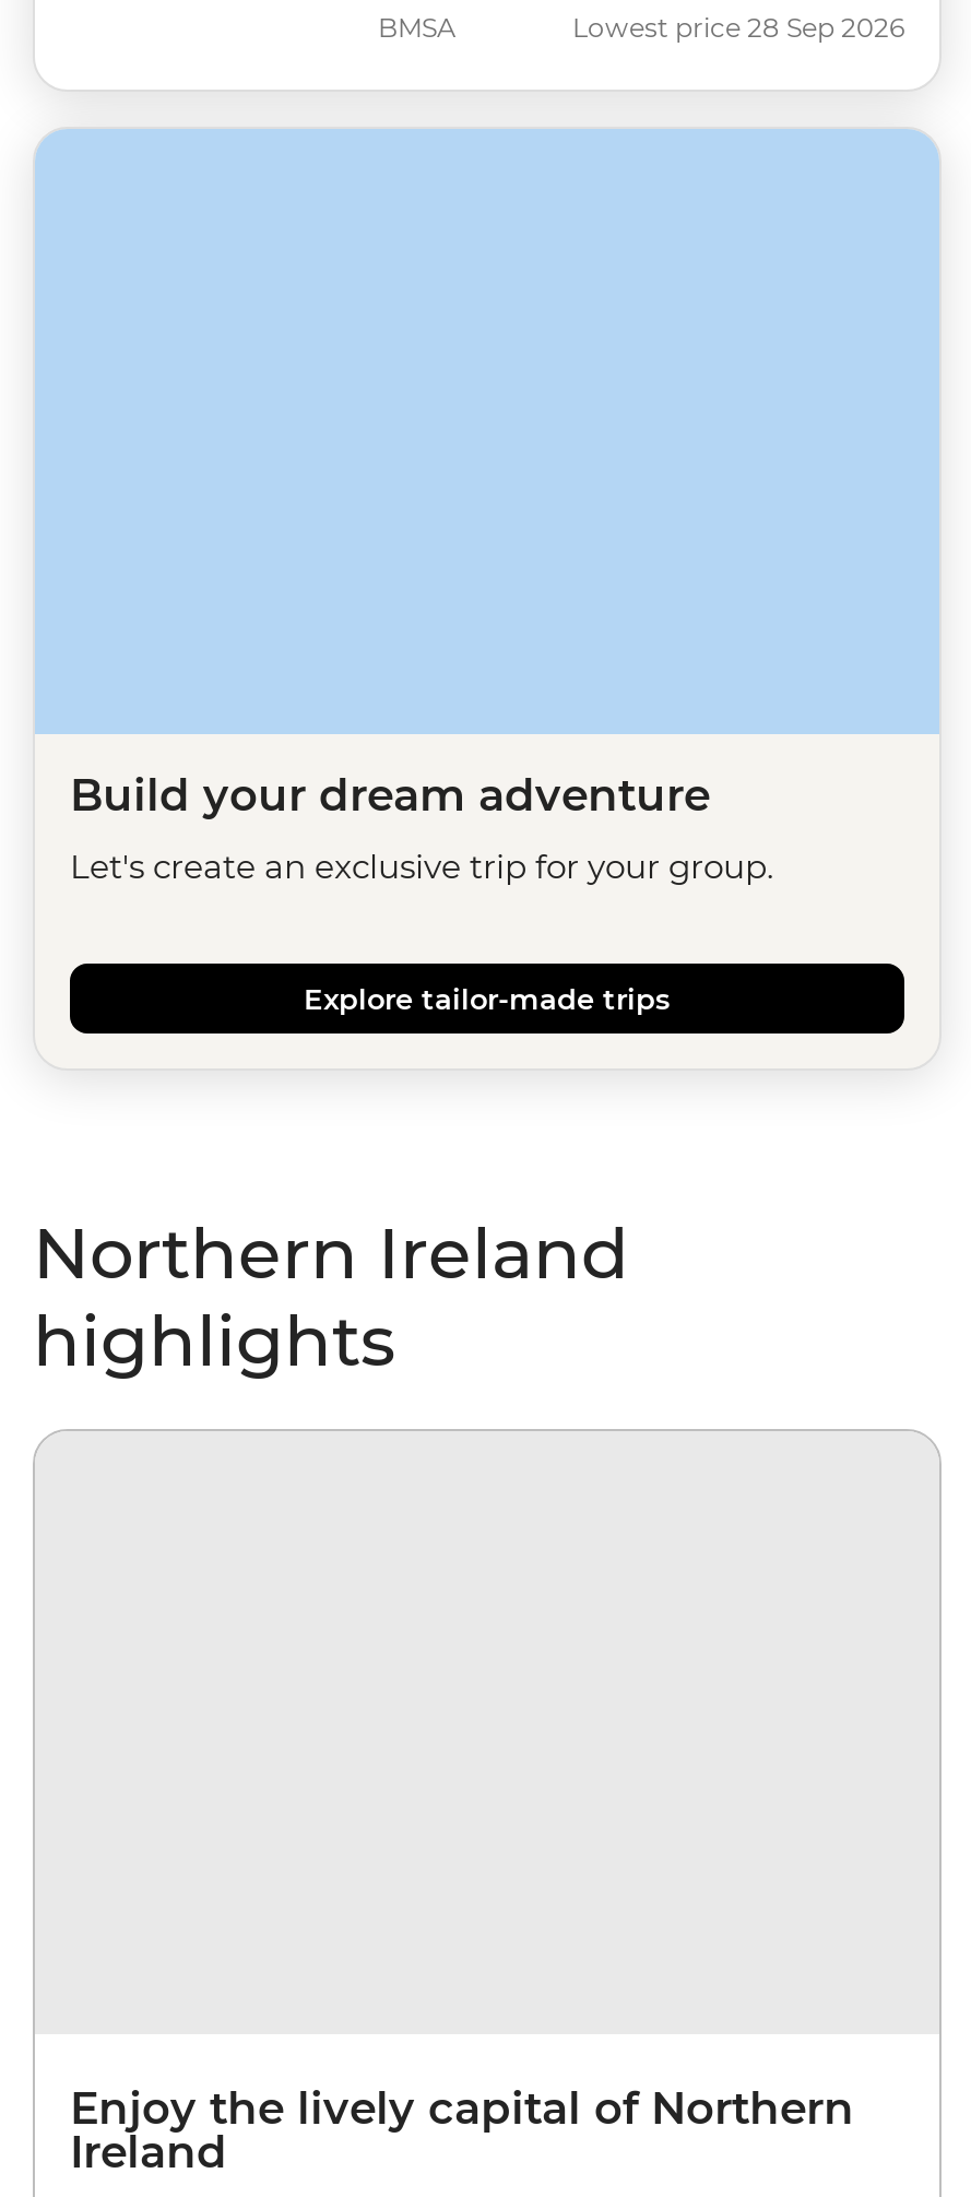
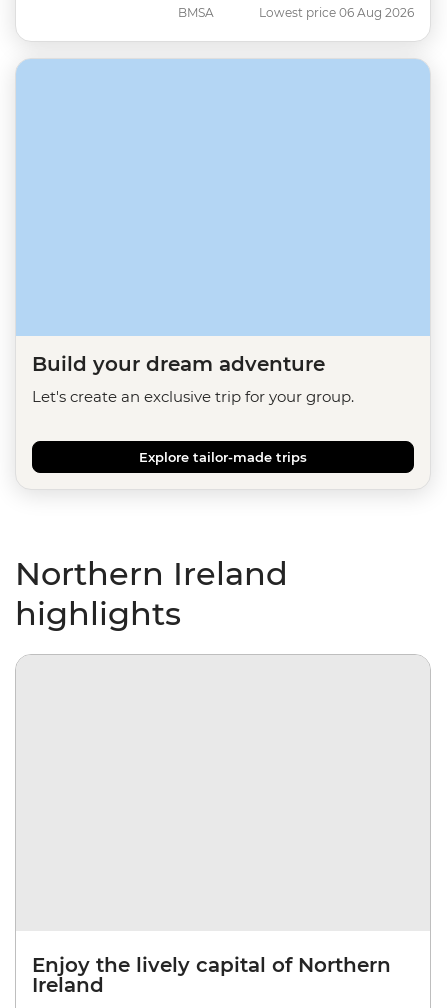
- Lowest price 28 Sep 2026
+ Lowest price 06 Aug 2026
